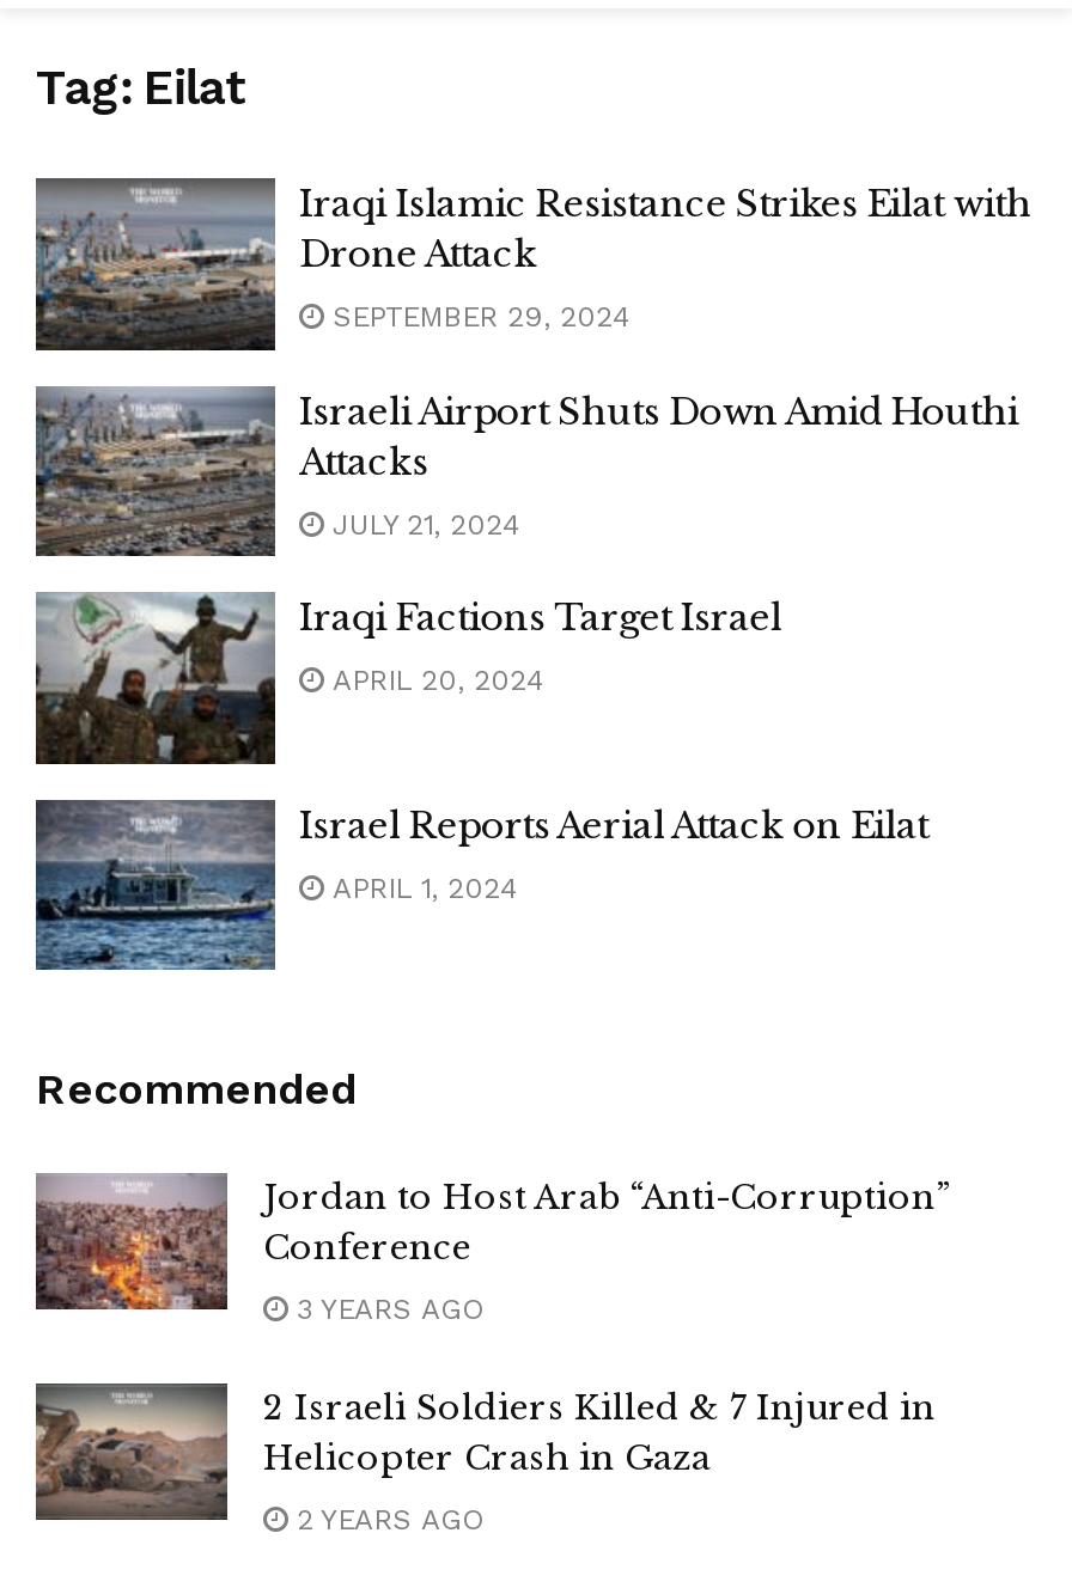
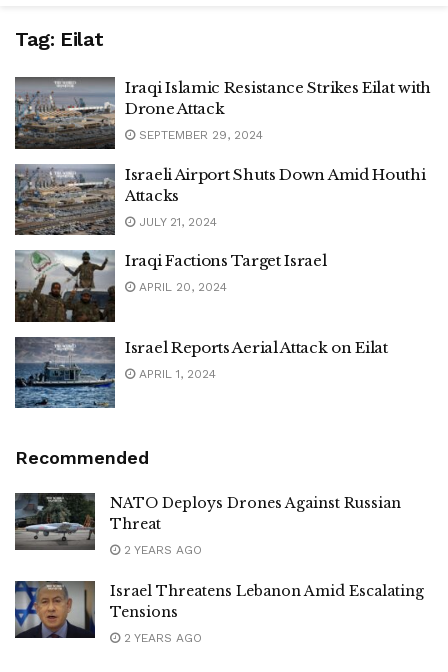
- [image]
- Jordan to Host Arab “Anti-Corruption”
- Conference
+ [image]
+ NATO Deploys Drones Against Russian
+ Threat

- 3 YEARS AGO
+ 2 YEARS AGO

- [image]
- 2 Israeli Soldiers Killed & 7 Injured in
- Helicopter Crash in Gaza
+ [image]
+ Israel Threatens Lebanon Amid Escalating
+ Tensions
